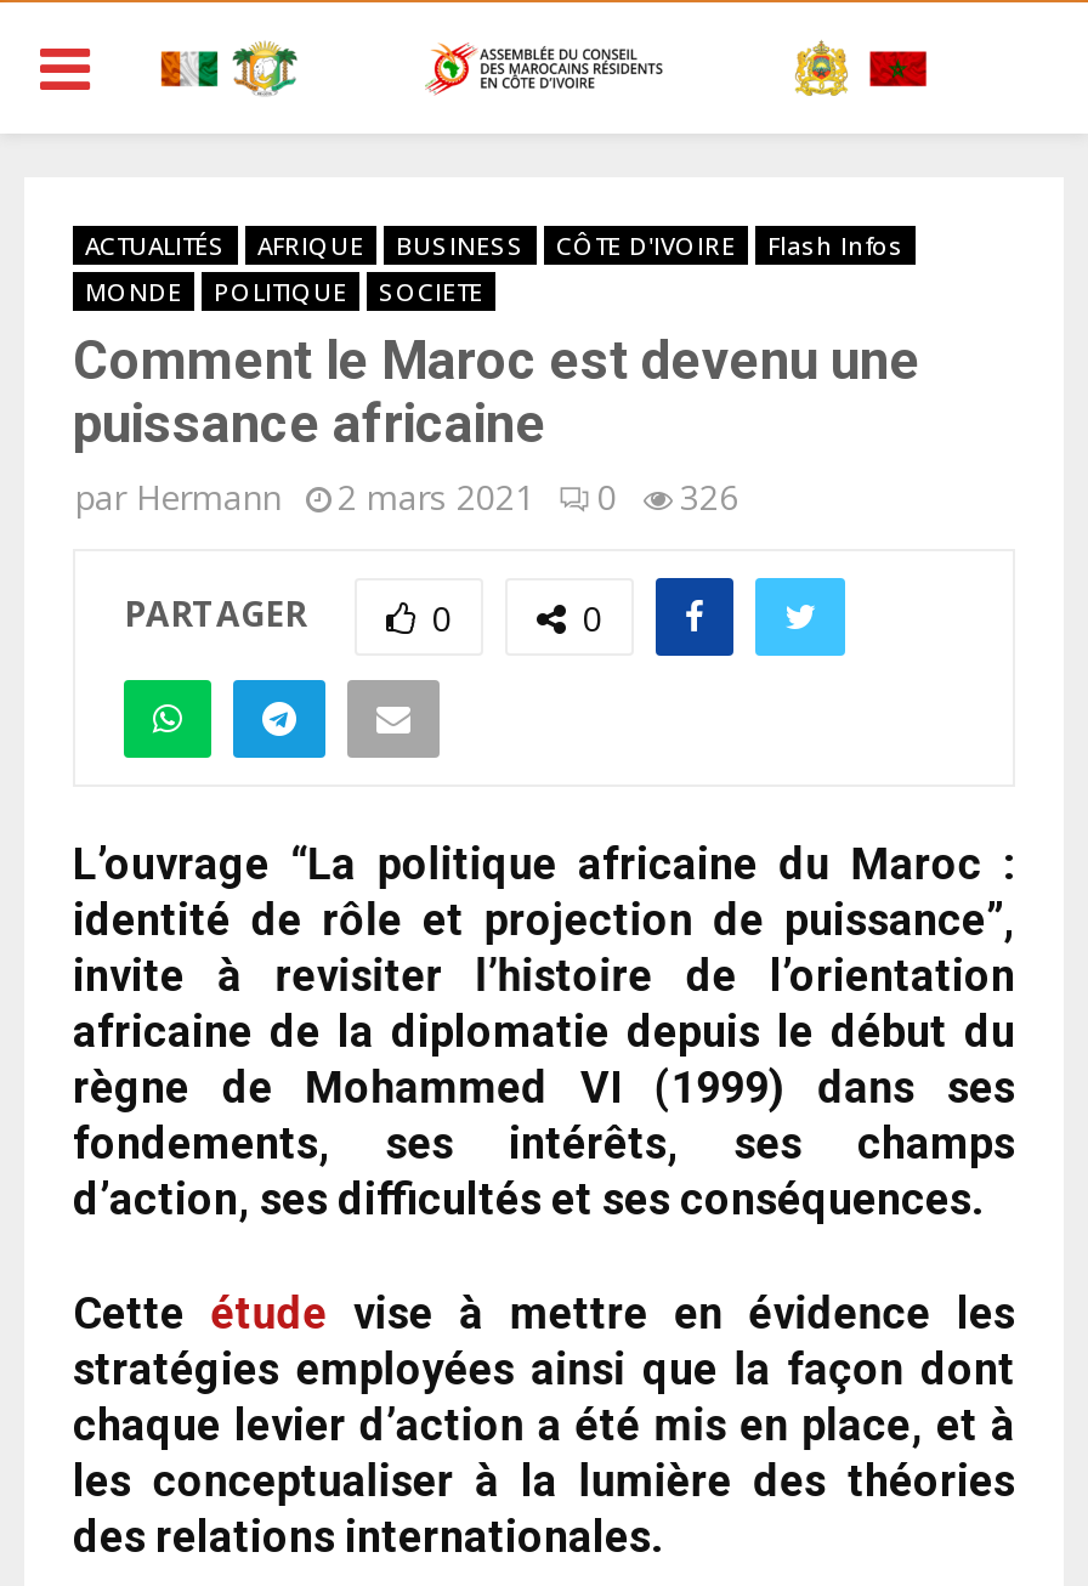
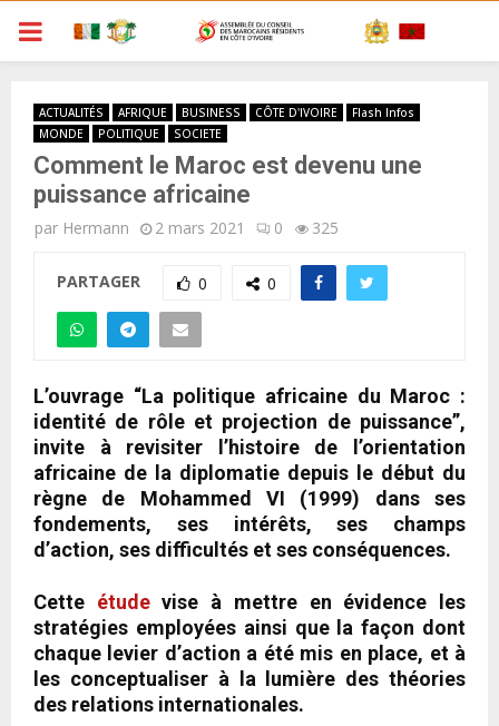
- par Hermann 2 mars 2021 0 326
+ par Hermann 2 mars 2021 0 325
